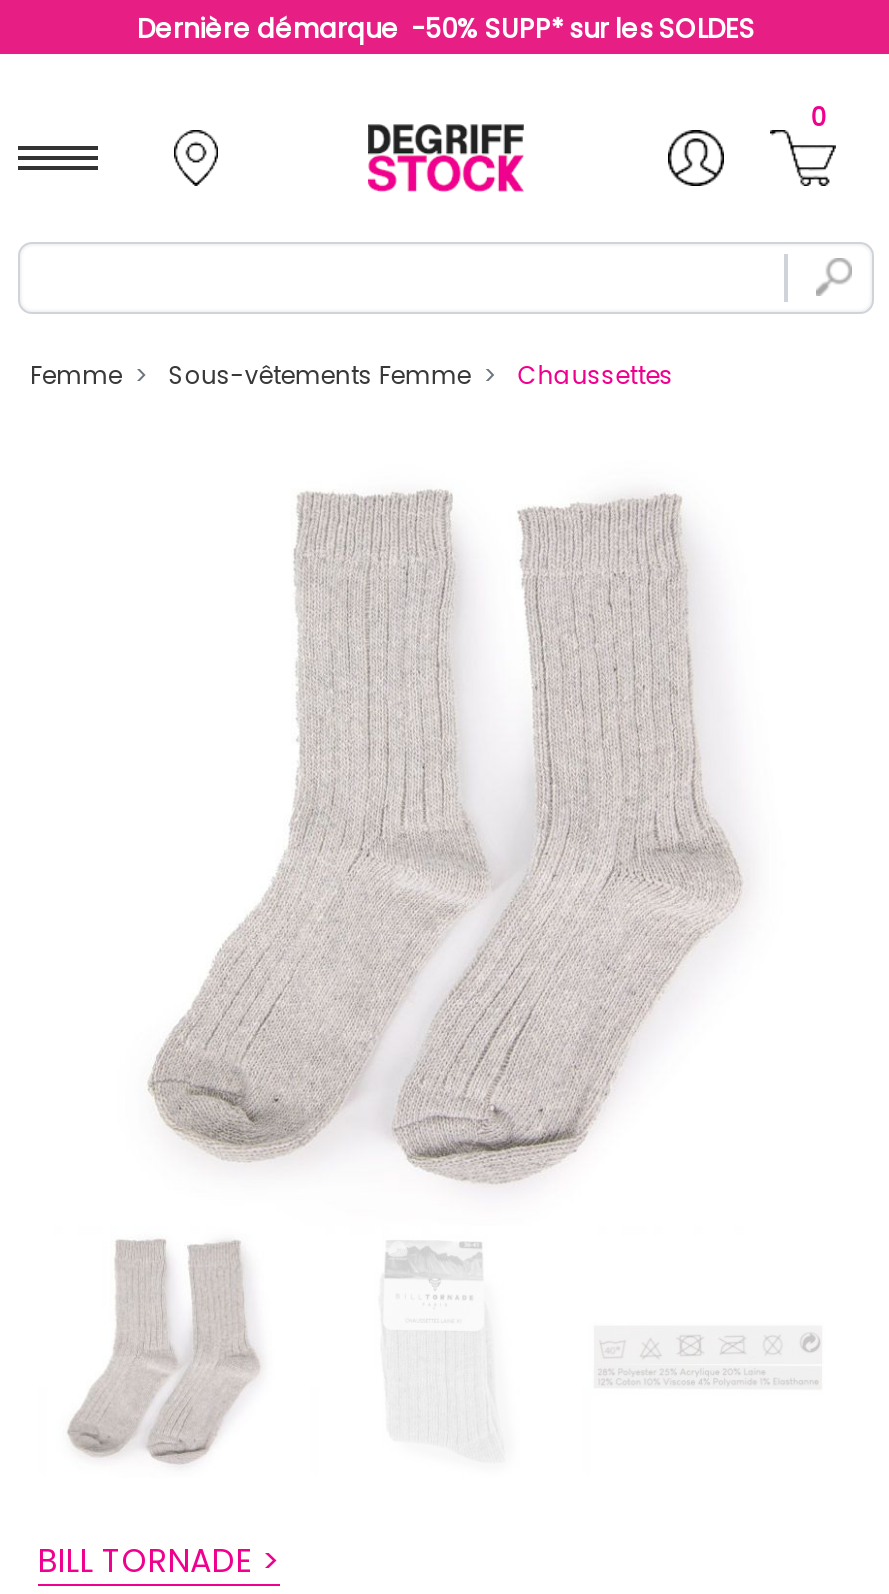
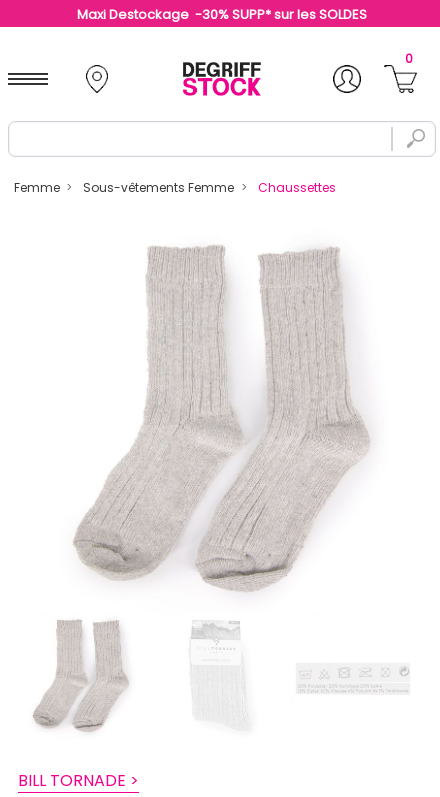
- Dernière démarque -50% SUPP* sur les SOLDES
+ Maxi Destockage -30% SUPP* sur les SOLDES
